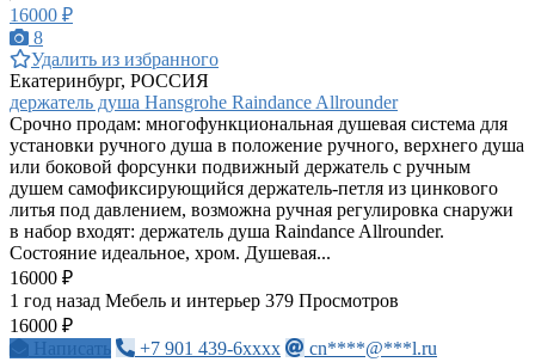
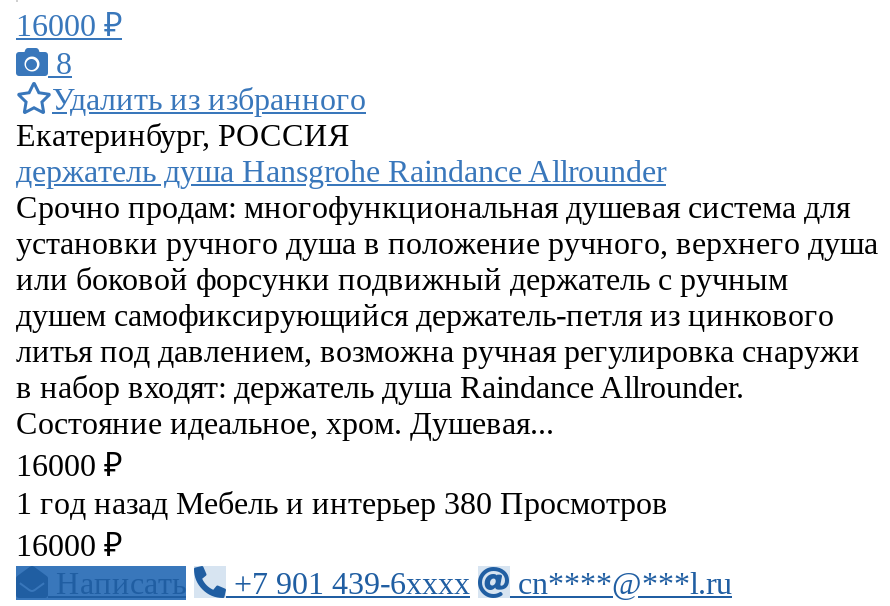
- 1 год назад Мебель и интерьер 379 Просмотров
+ 1 год назад Мебель и интерьер 380 Просмотров
